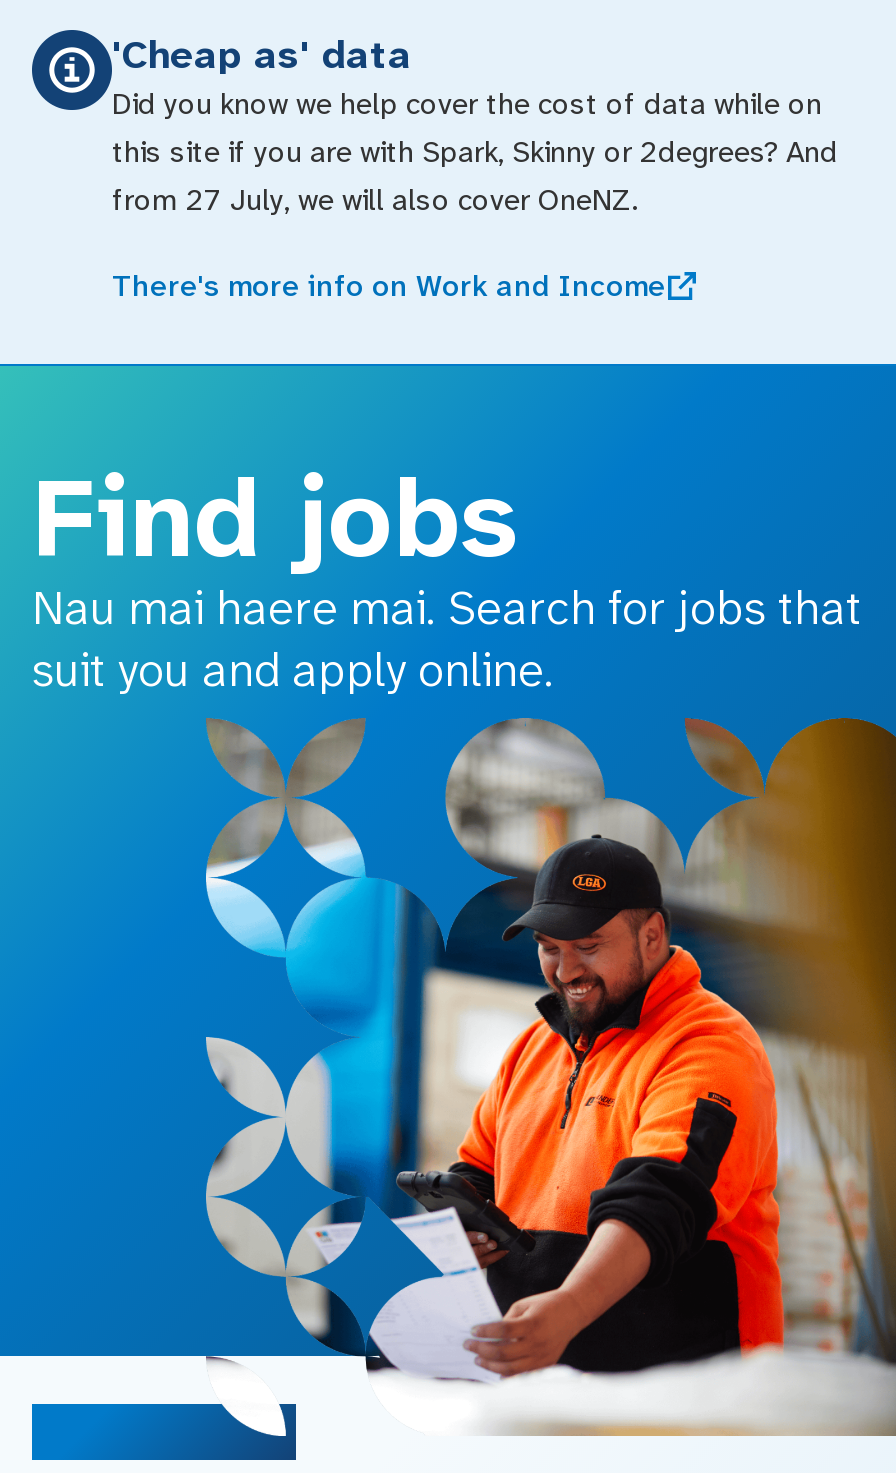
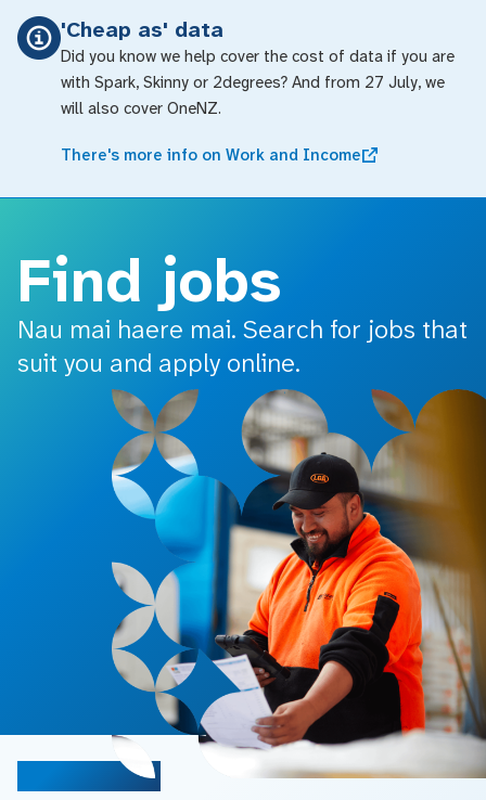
- Did you know we help cover the cost of data while on
- this site if you are with Spark, Skinny or 2degrees? And
- from 27 July, we will also cover OneNZ.
+ Did you know we help cover the cost of data if you are
+ with Spark, Skinny or 2degrees? And from 27 July, we
+ will also cover OneNZ.
